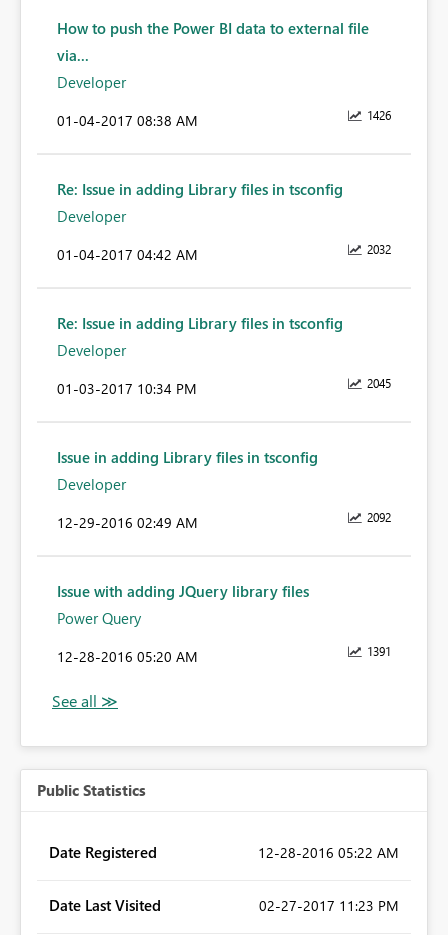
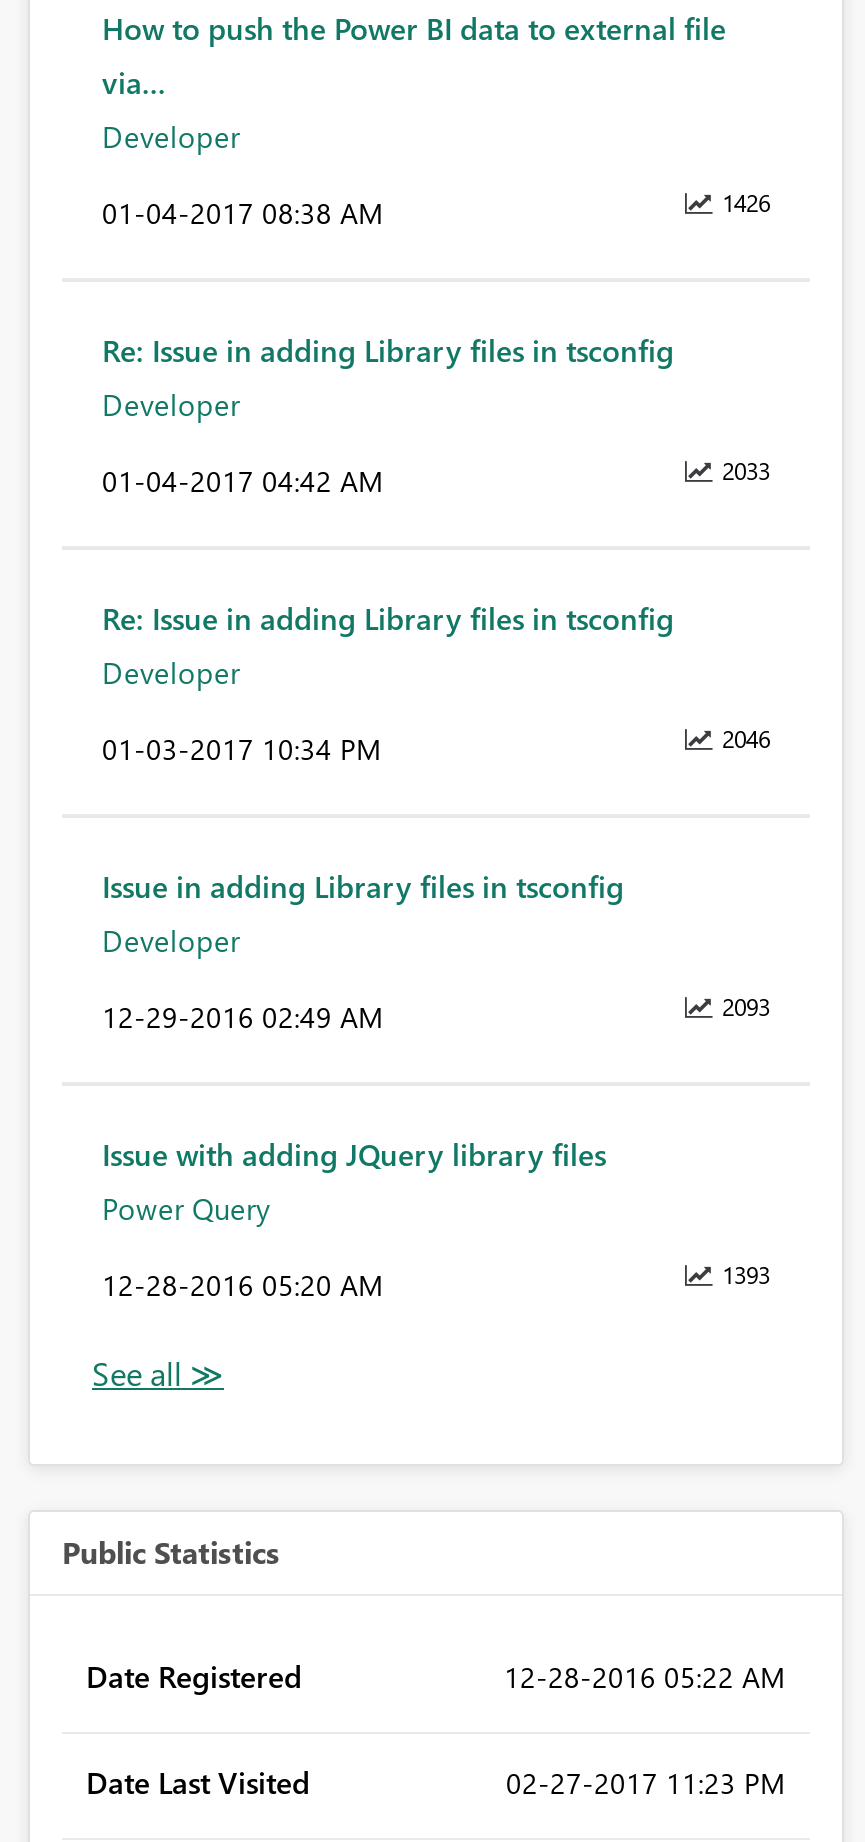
- 2032
+ 2033

- 2045
+ 2046

- 2092
+ 2093

- 1391
+ 1393
